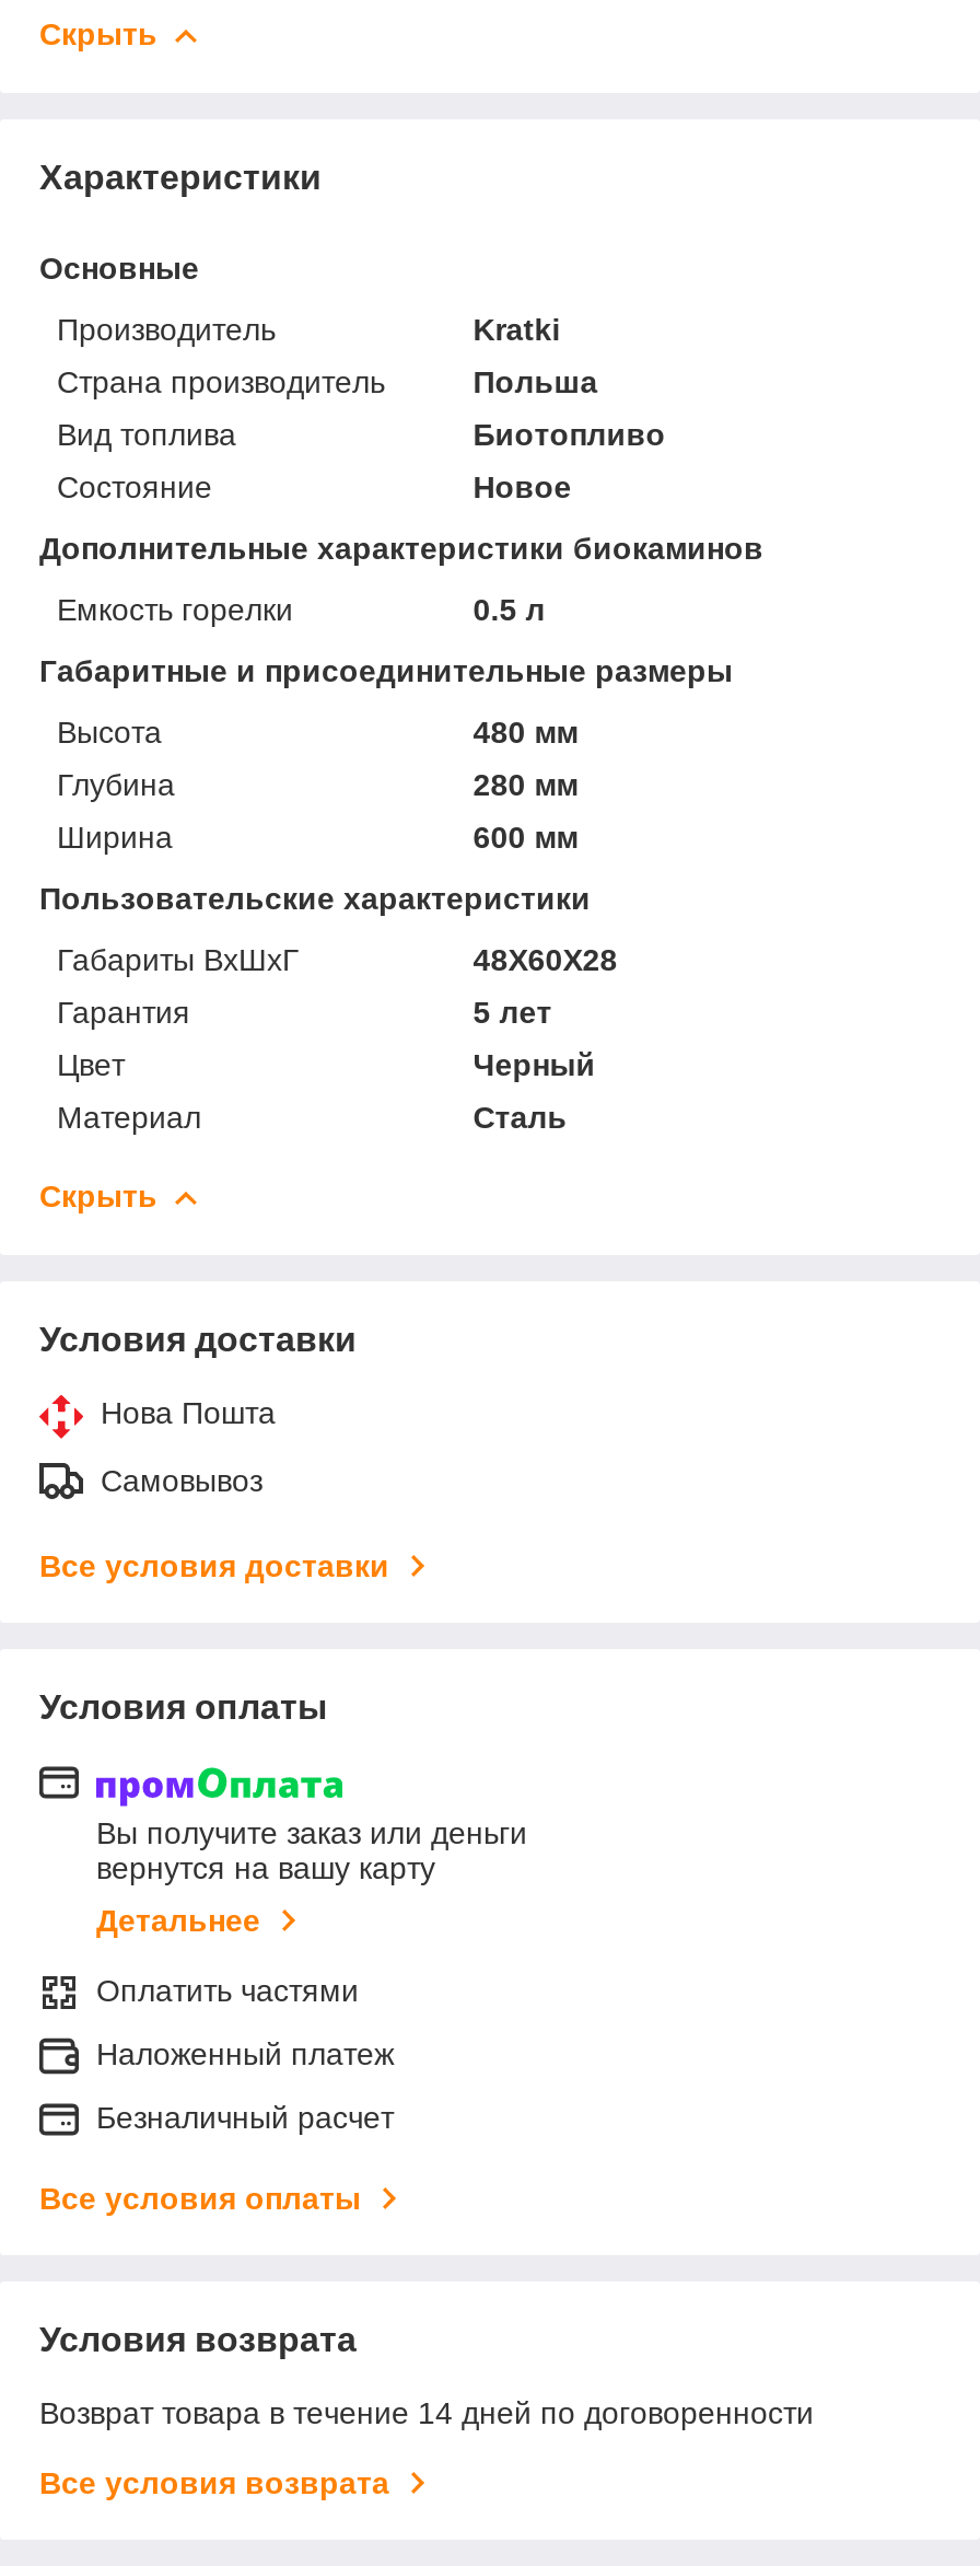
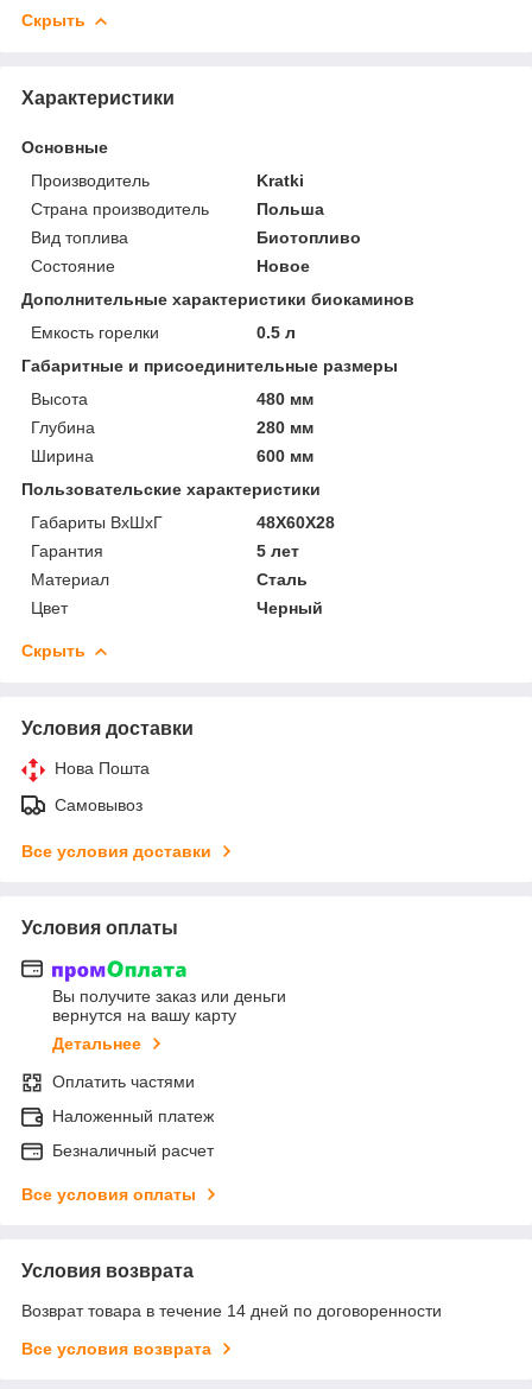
moved down: Цвет | Черный

moved up: Материал | Сталь
